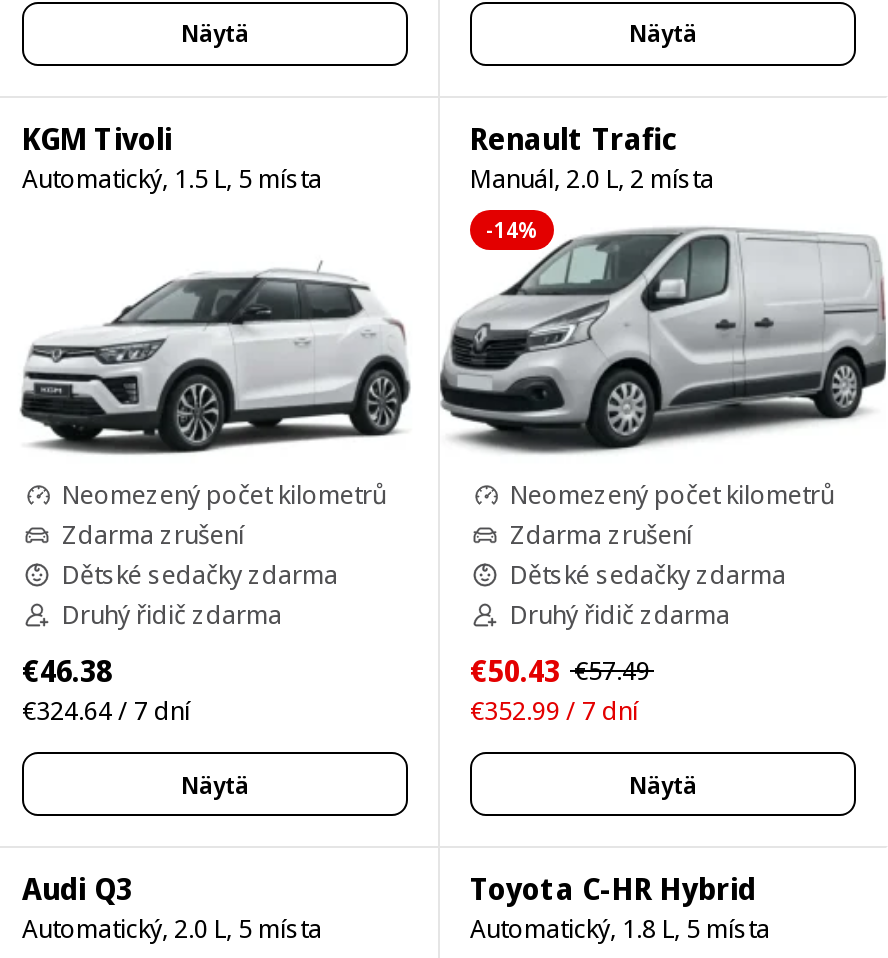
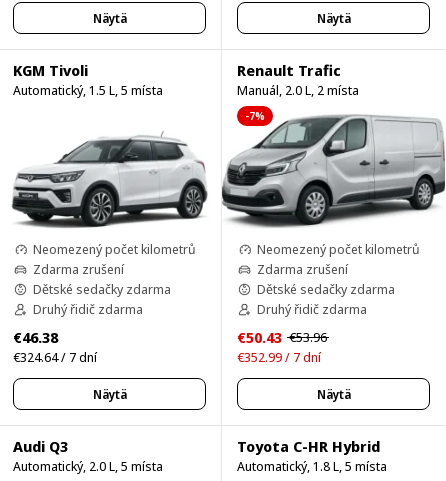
- -14%
+ -7%

- €50.43 €57.49
+ €50.43 €53.96
